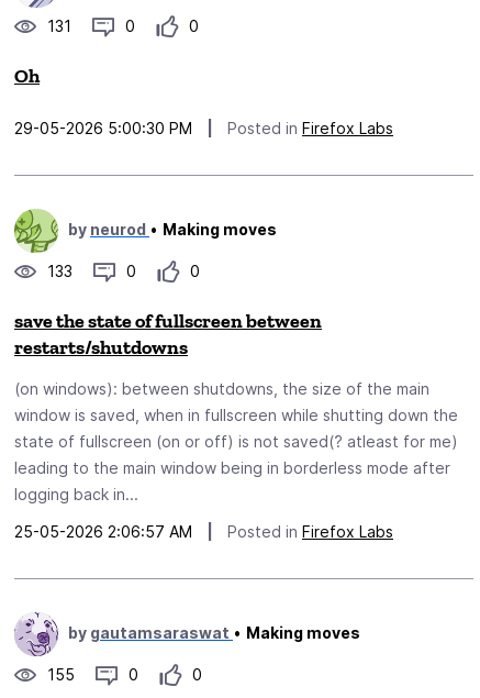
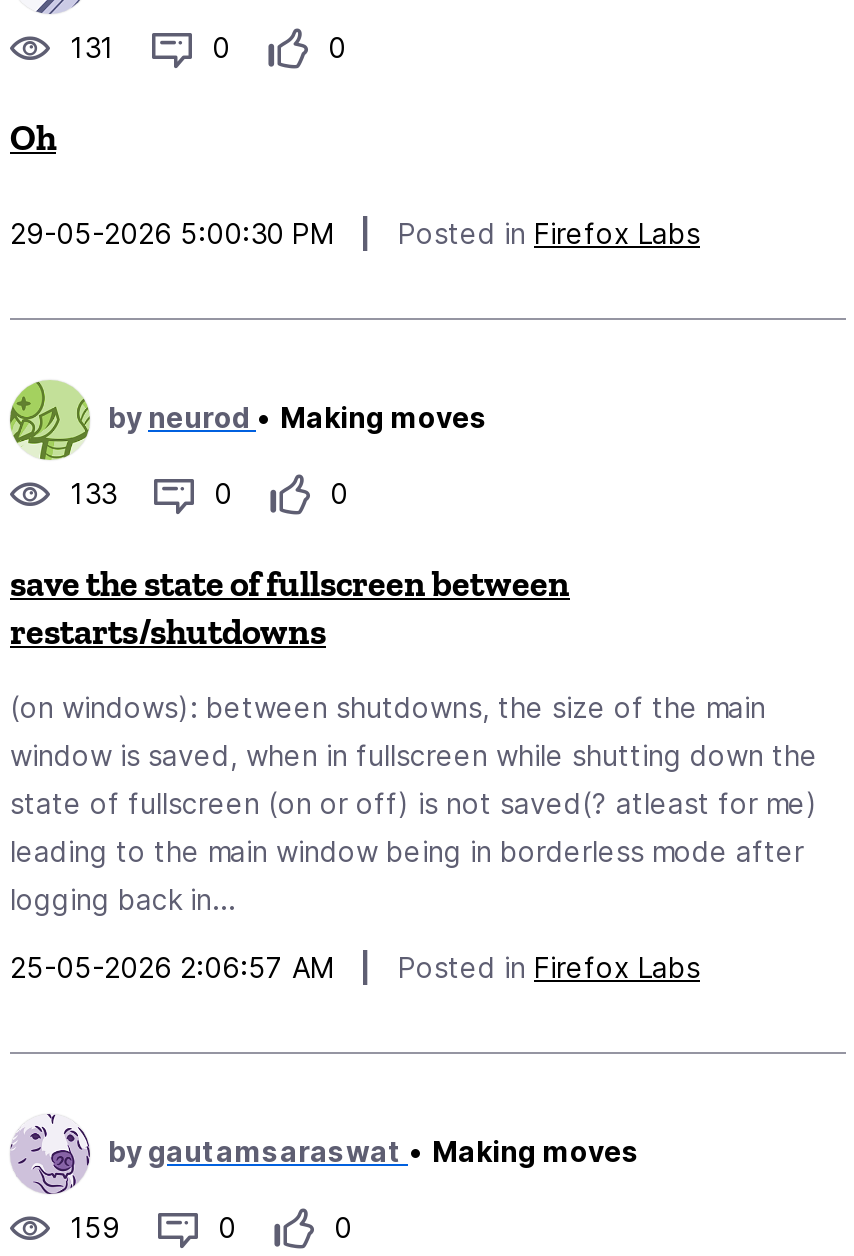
- 155
+ 159
